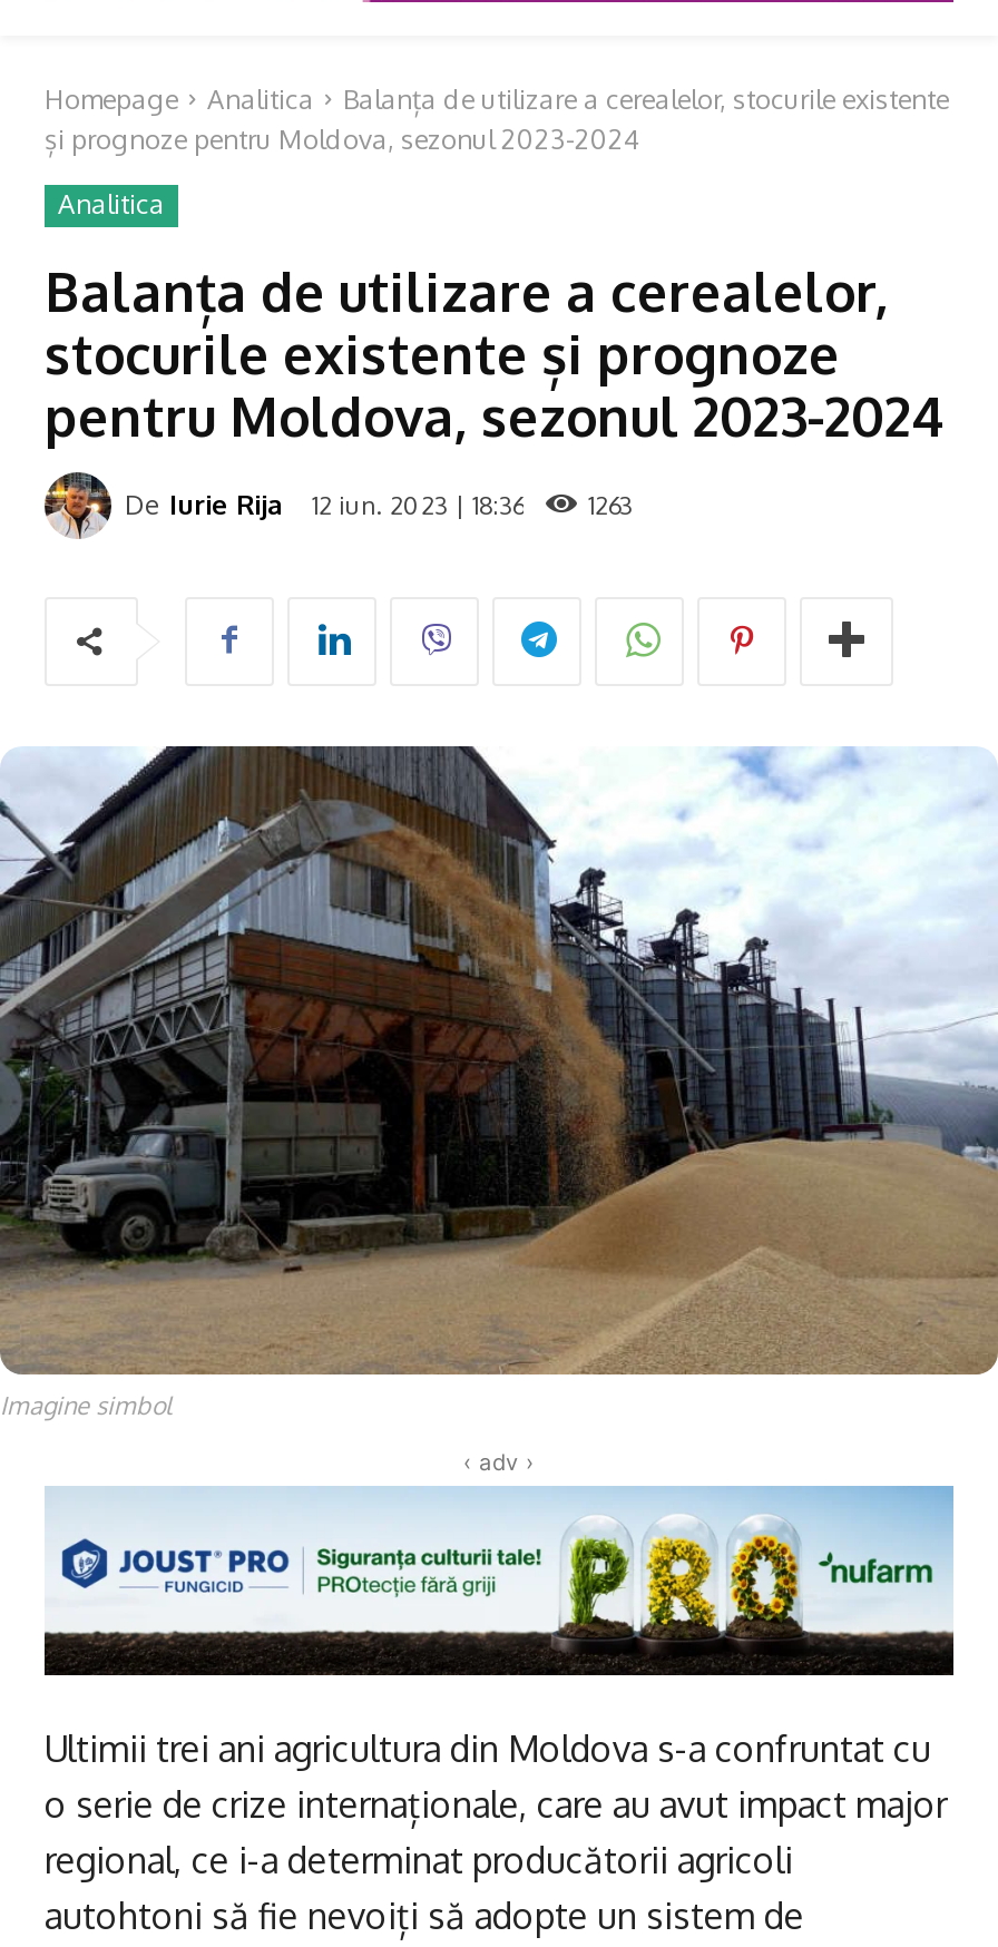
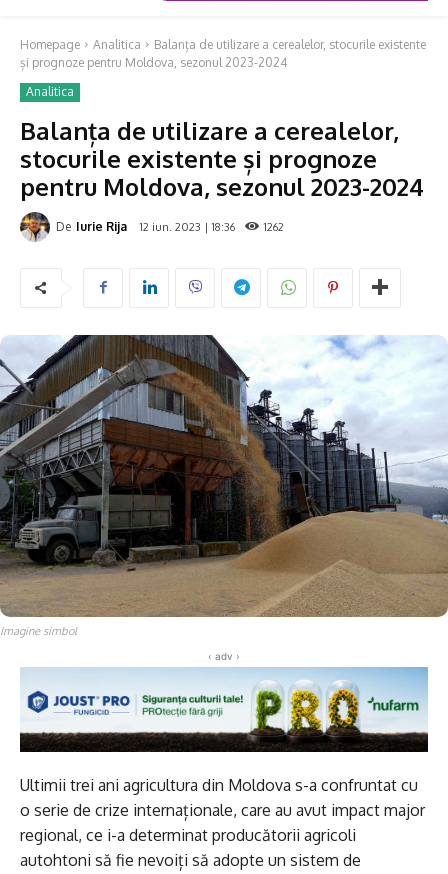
- 1263
+ 1262
